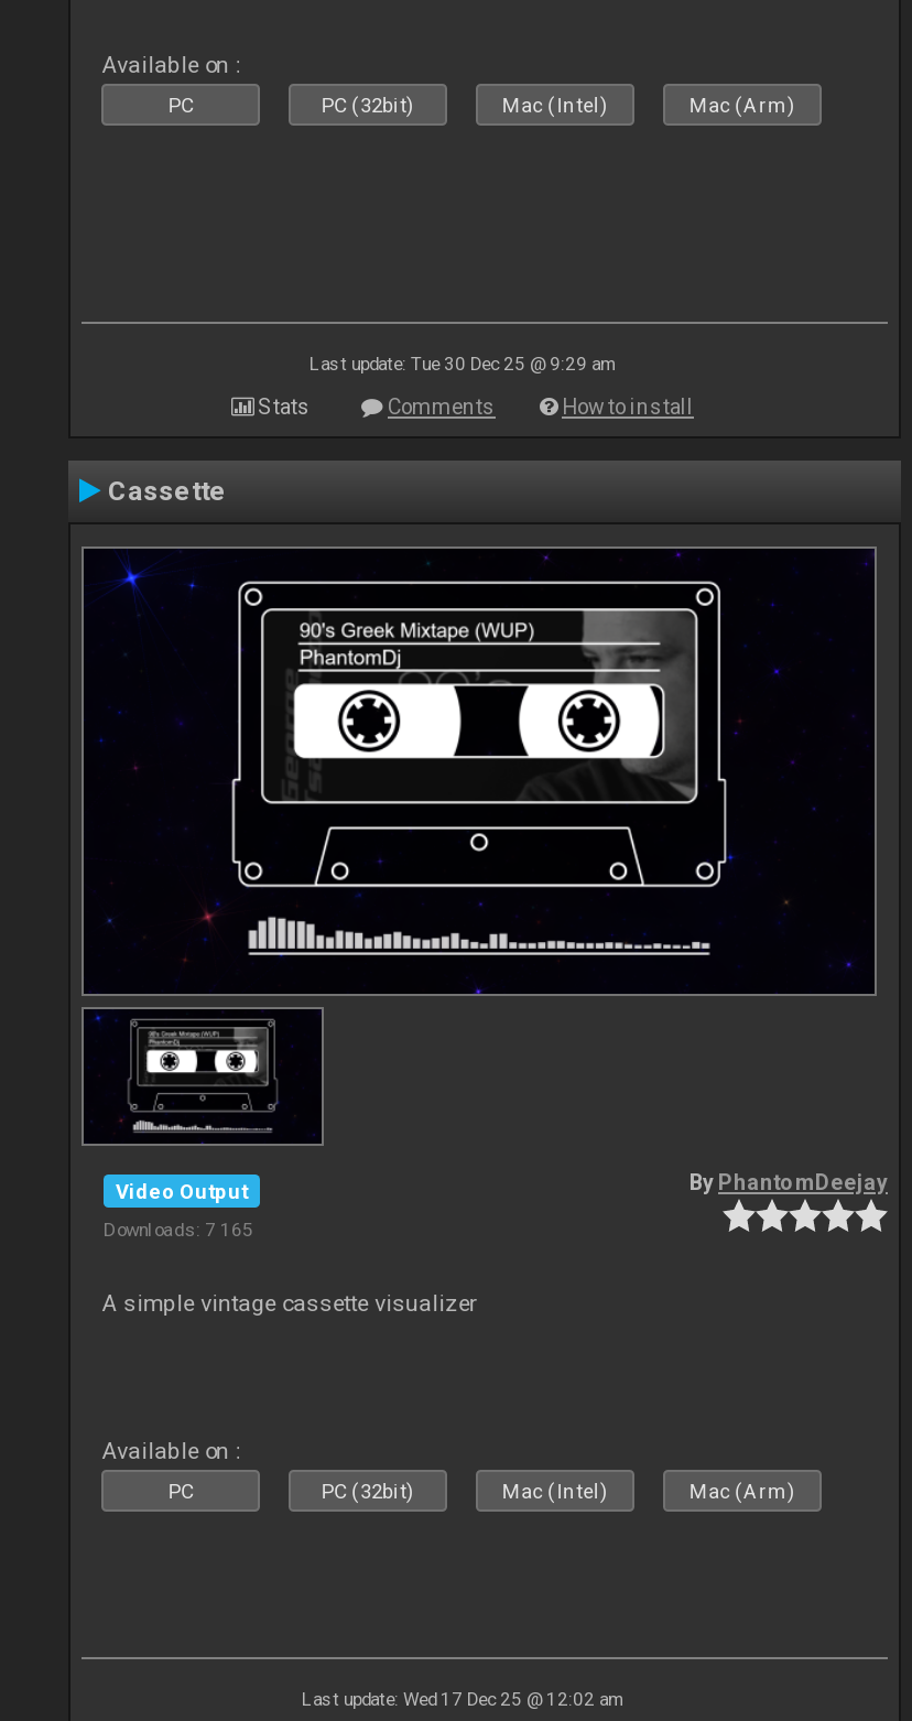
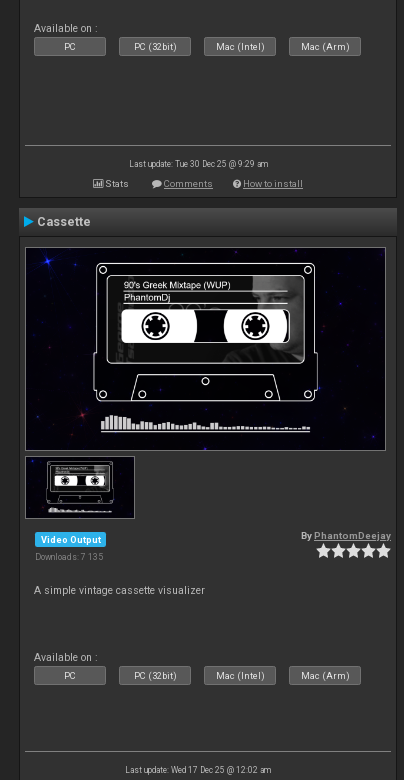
- Downloads: 7 165
+ Downloads: 7 135
